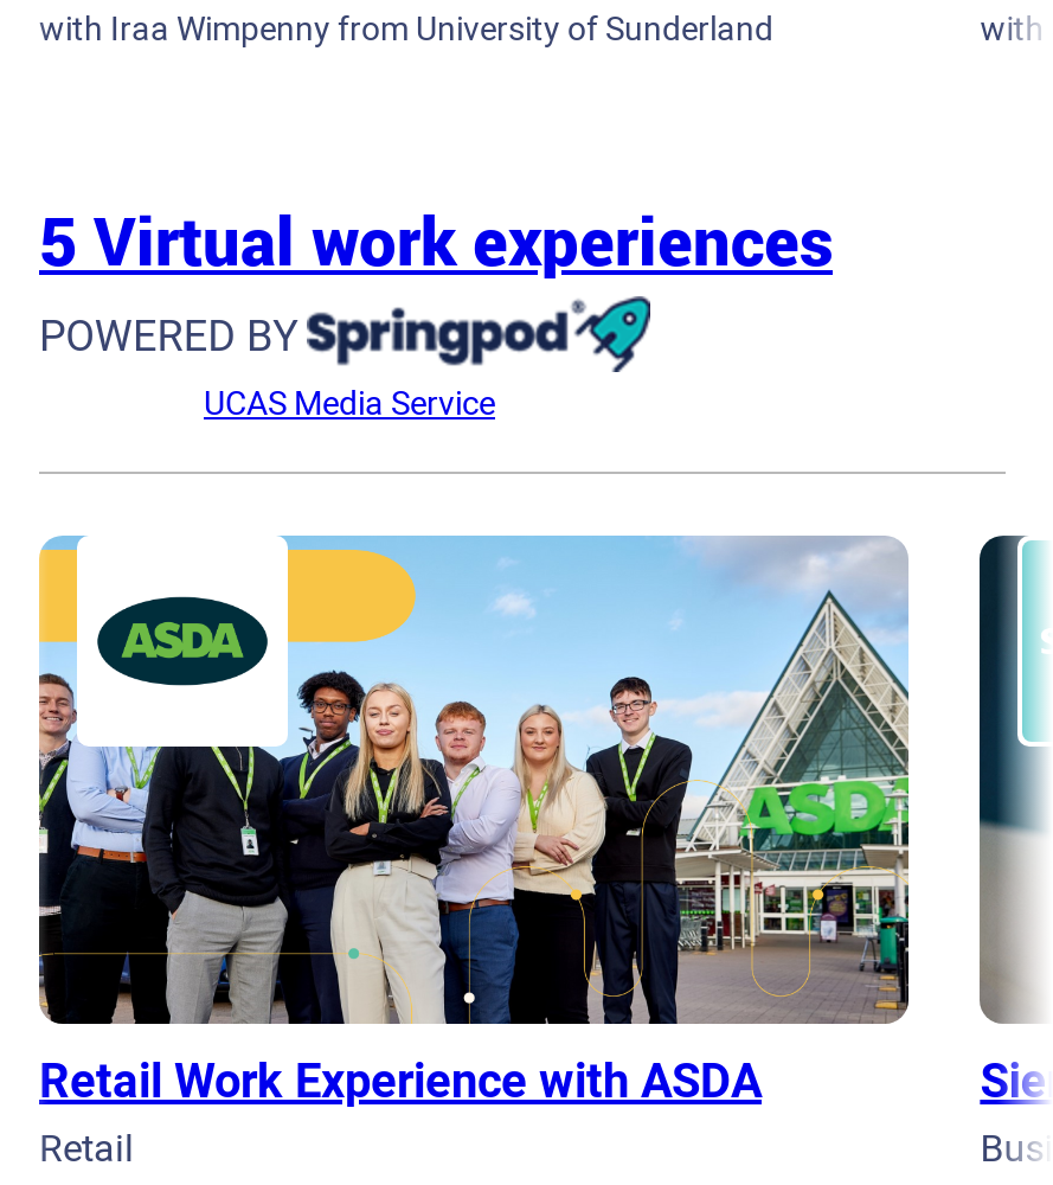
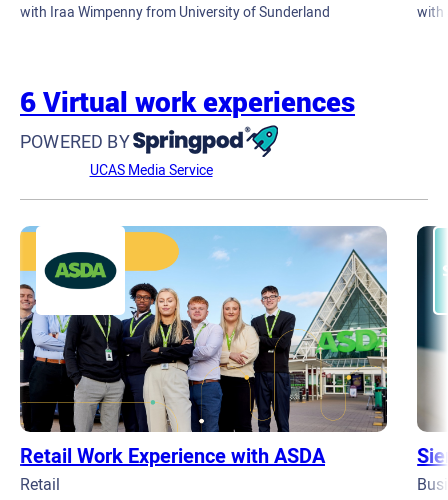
- 5 Virtual work experiences
+ 6 Virtual work experiences
